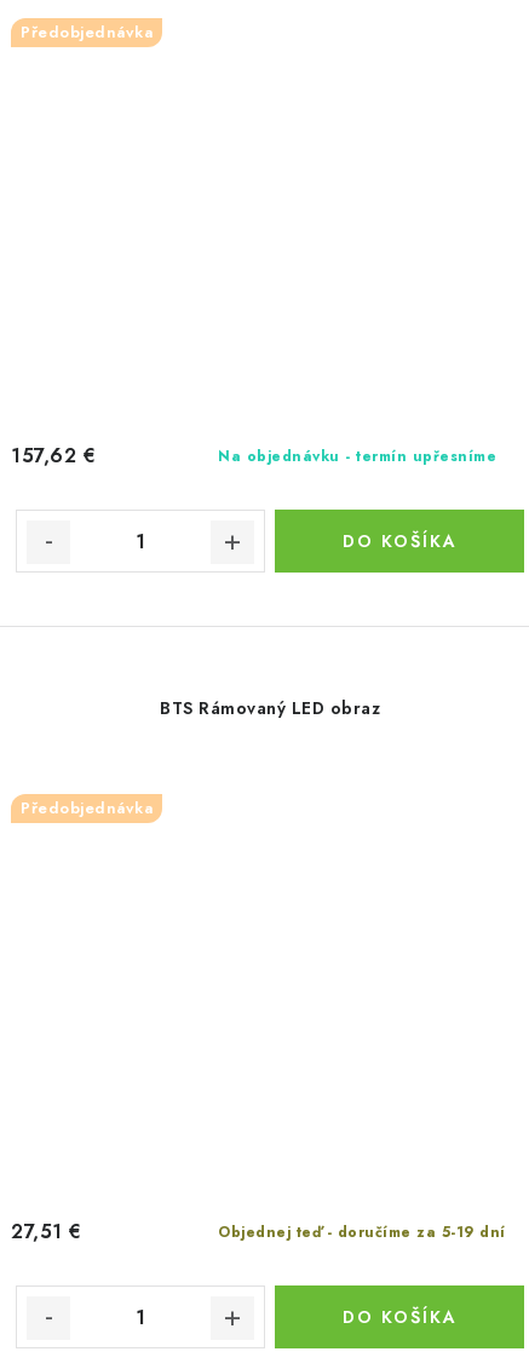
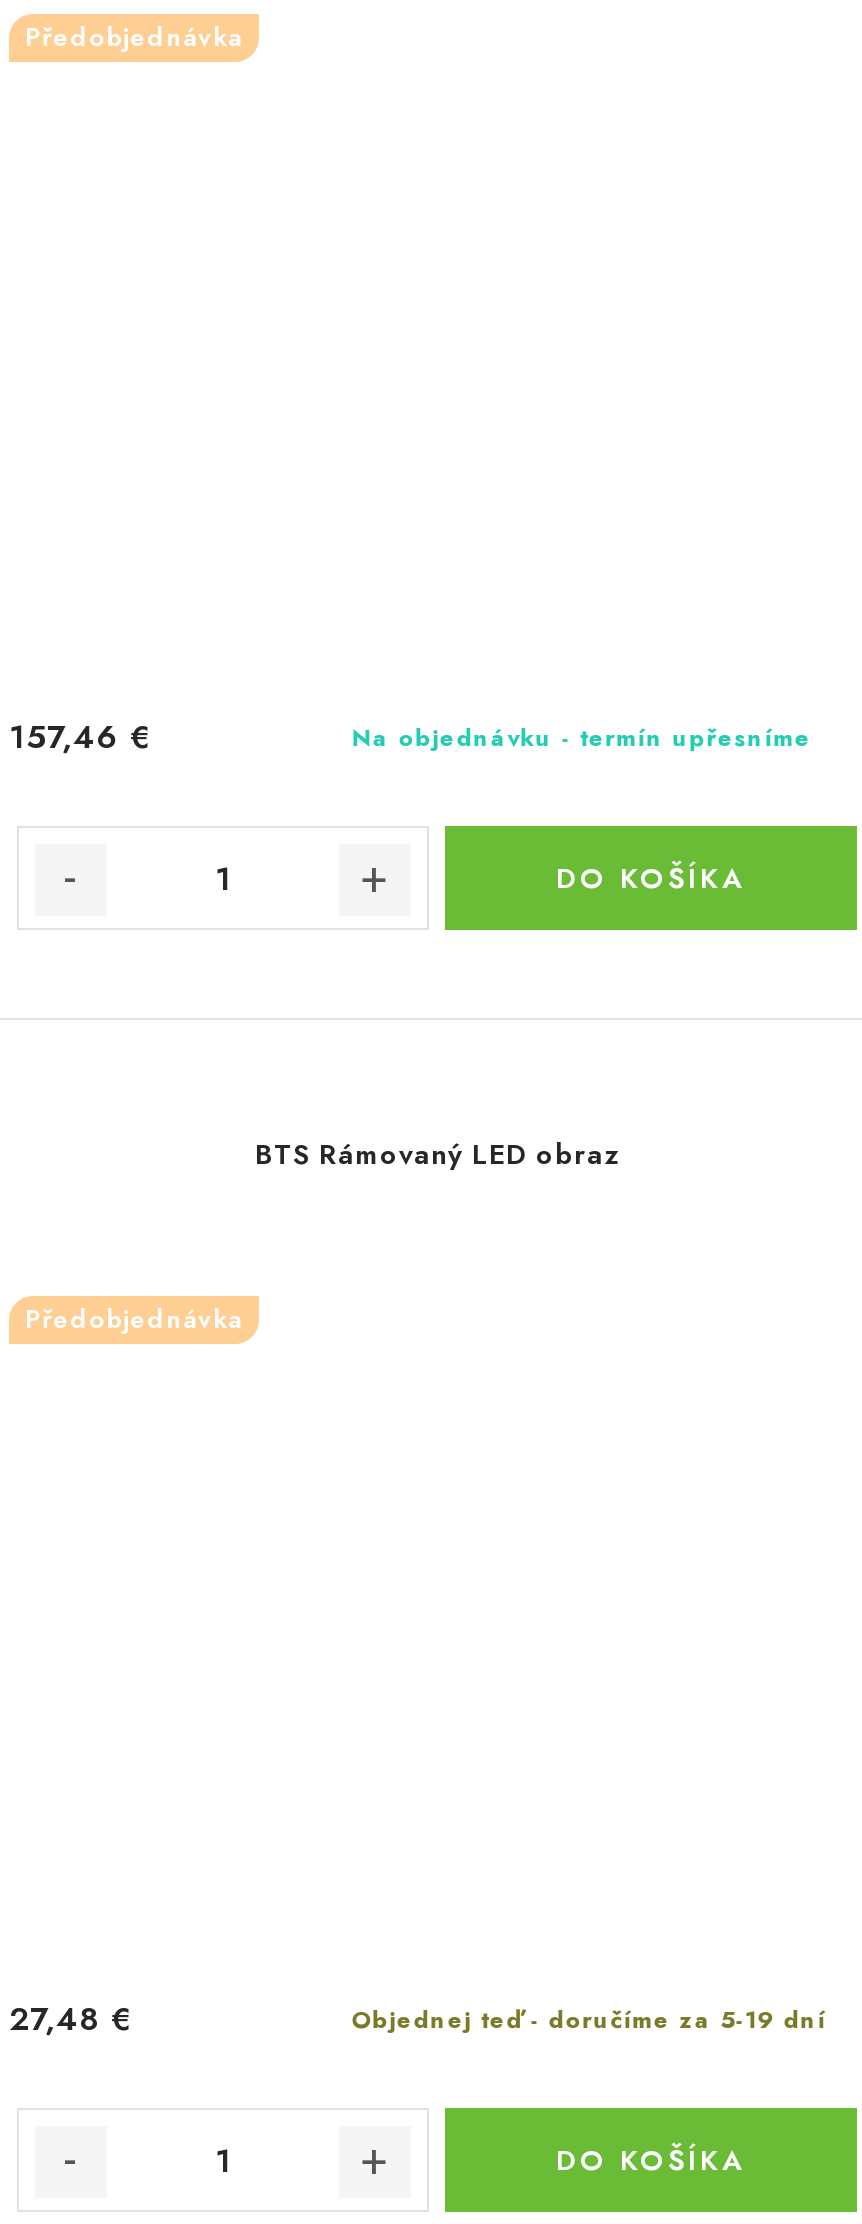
- 157,62 €
+ 157,46 €

- 27,51 €
+ 27,48 €
